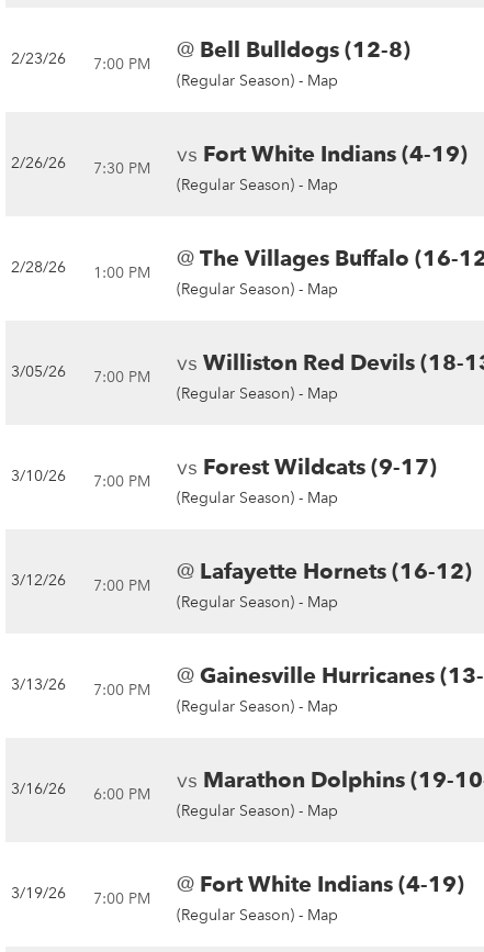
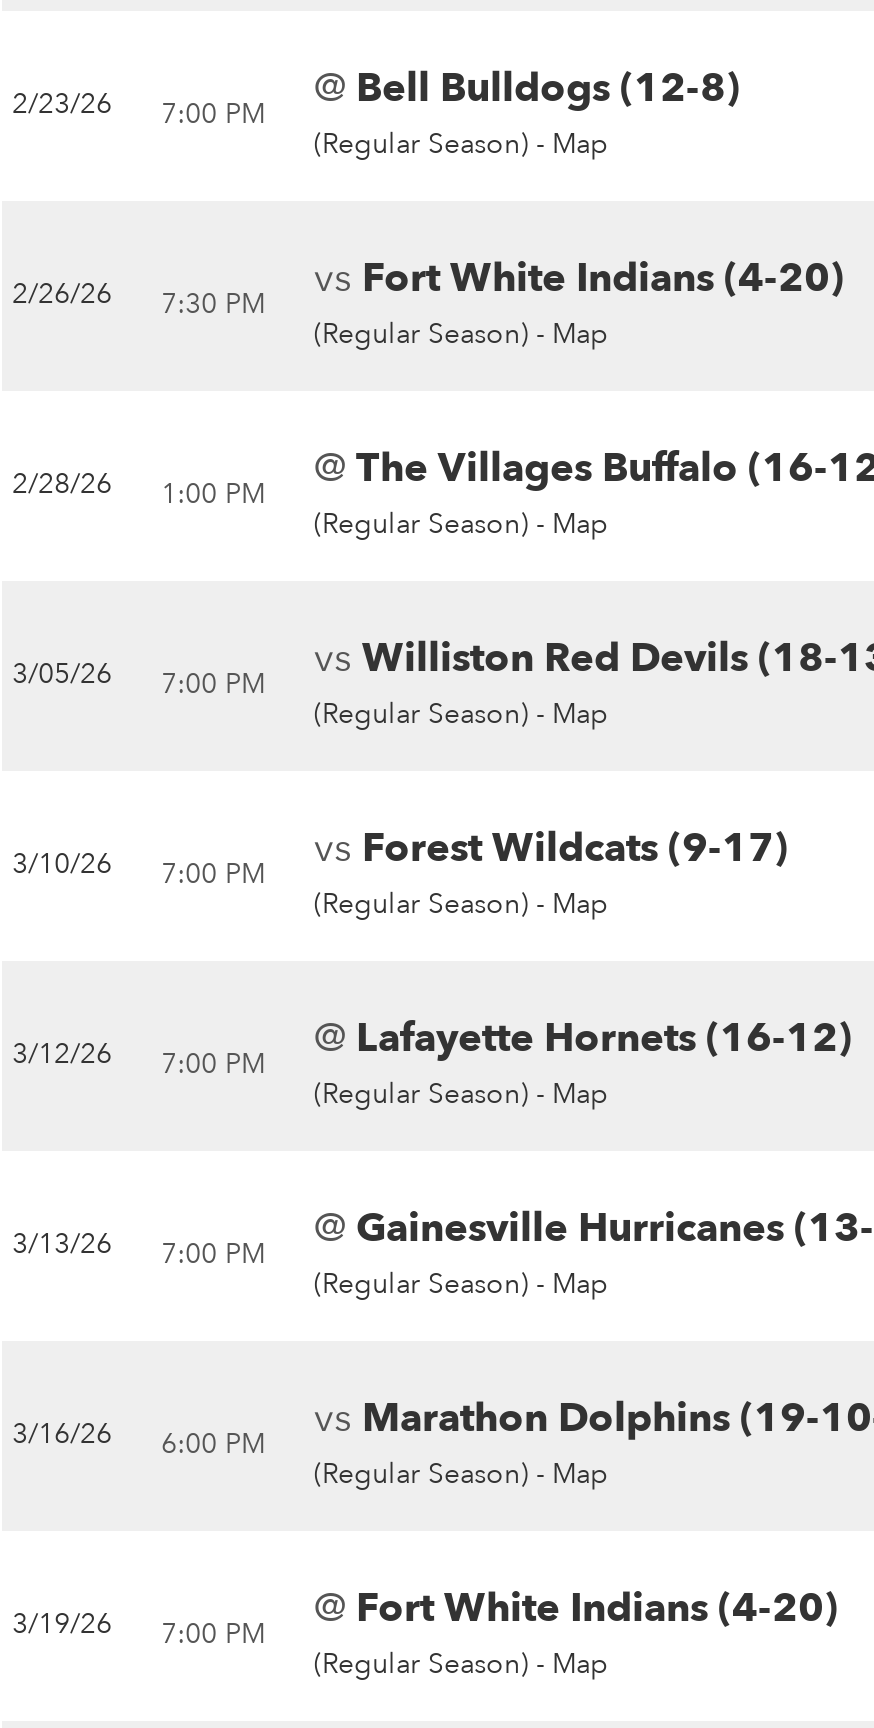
- vs Fort White Indians (4-19)
+ vs Fort White Indians (4-20)

- @ Fort White Indians (4-19)
+ @ Fort White Indians (4-20)
